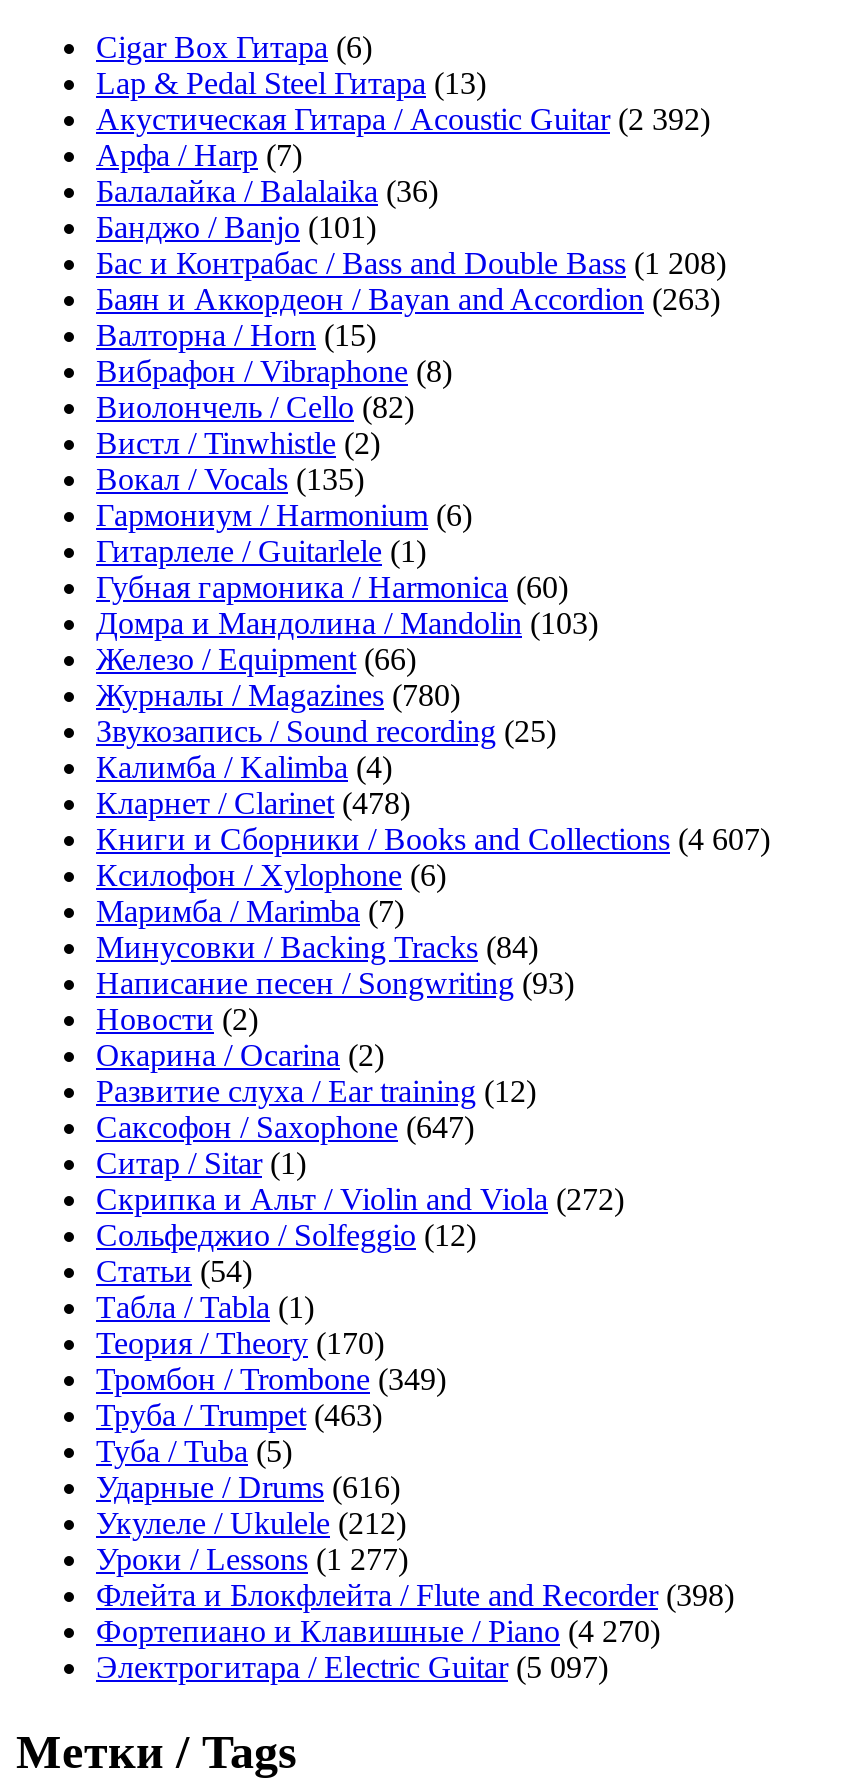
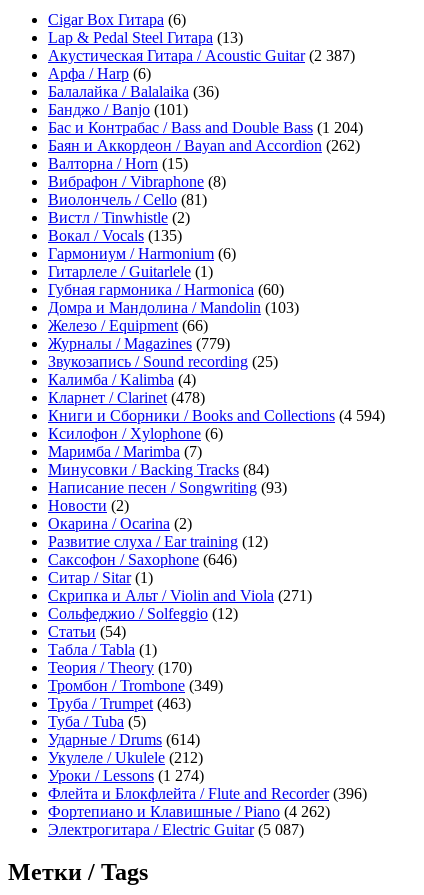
- Акустическая Гитара / Acoustic Guitar (2 392)
+ Акустическая Гитара / Acoustic Guitar (2 387)

- Арфа / Harp (7)
+ Арфа / Harp (6)

- Бас и Контрабас / Bass and Double Bass (1 208)
+ Бас и Контрабас / Bass and Double Bass (1 204)

- Баян и Аккордеон / Bayan and Accordion (263)
+ Баян и Аккордеон / Bayan and Accordion (262)

- Виолончель / Cello (82)
+ Виолончель / Cello (81)

- Журналы / Magazines (780)
+ Журналы / Magazines (779)

- Книги и Сборники / Books and Collections (4 607)
+ Книги и Сборники / Books and Collections (4 594)

- Саксофон / Saxophone (647)
+ Саксофон / Saxophone (646)

- Скрипка и Альт / Violin and Viola (272)
+ Скрипка и Альт / Violin and Viola (271)

- Ударные / Drums (616)
+ Ударные / Drums (614)

- Уроки / Lessons (1 277)
+ Уроки / Lessons (1 274)

- Флейта и Блокфлейта / Flute and Recorder (398)
+ Флейта и Блокфлейта / Flute and Recorder (396)

- Фортепиано и Клавишные / Piano (4 270)
+ Фортепиано и Клавишные / Piano (4 262)

- Электрогитара / Electric Guitar (5 097)
+ Электрогитара / Electric Guitar (5 087)
